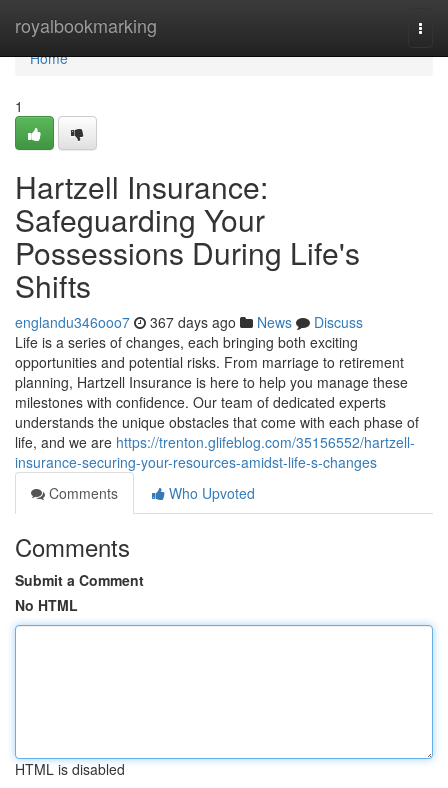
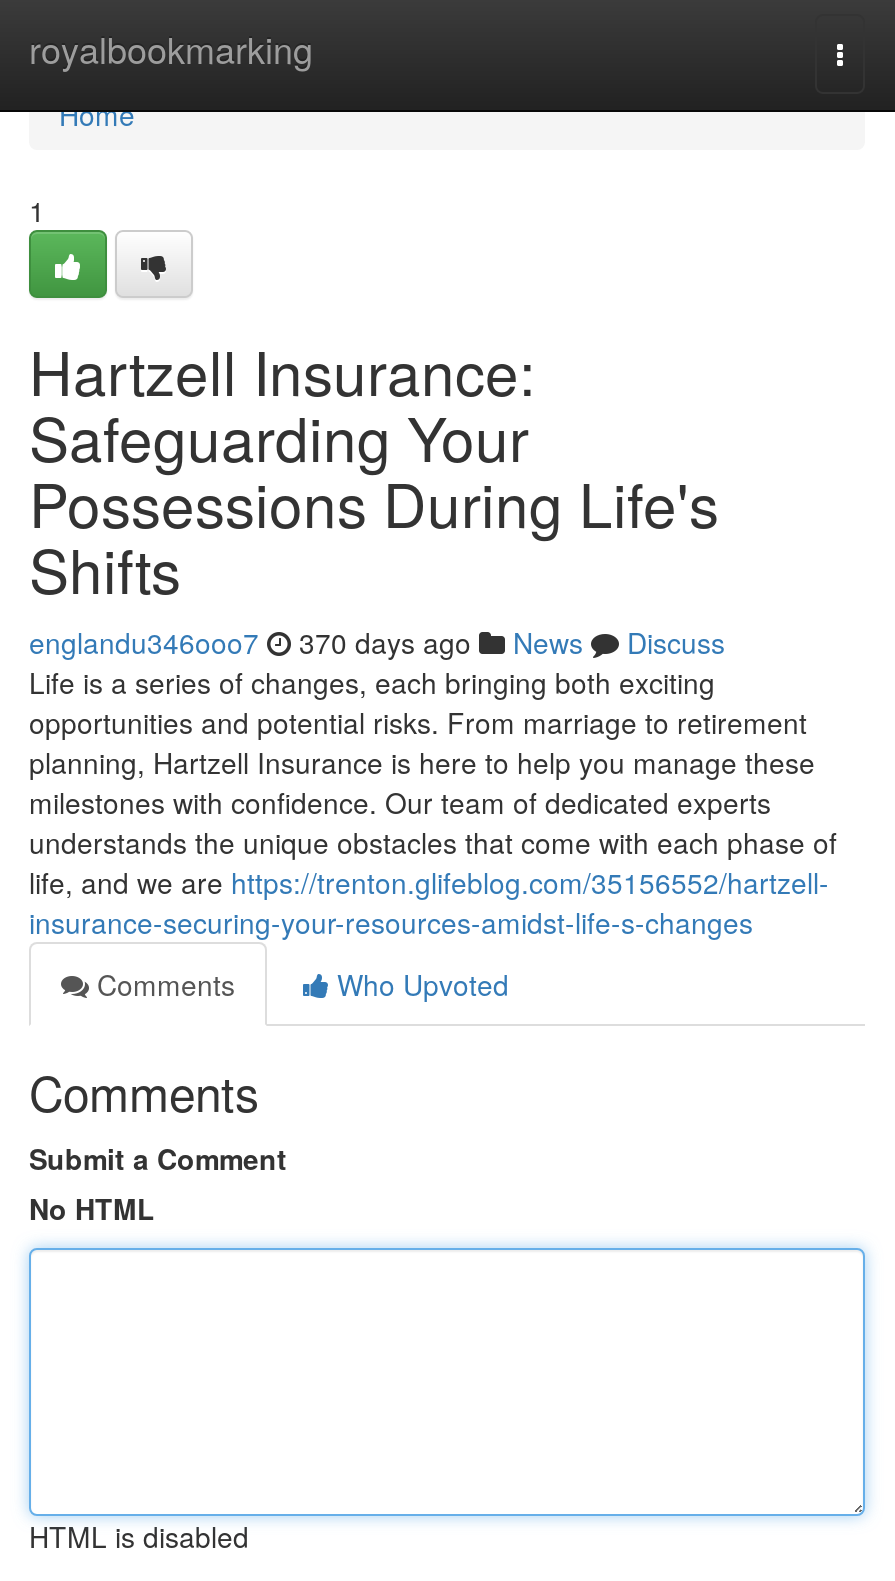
- englandu346ooo7 367 days ago News Discuss
+ englandu346ooo7 370 days ago News Discuss
